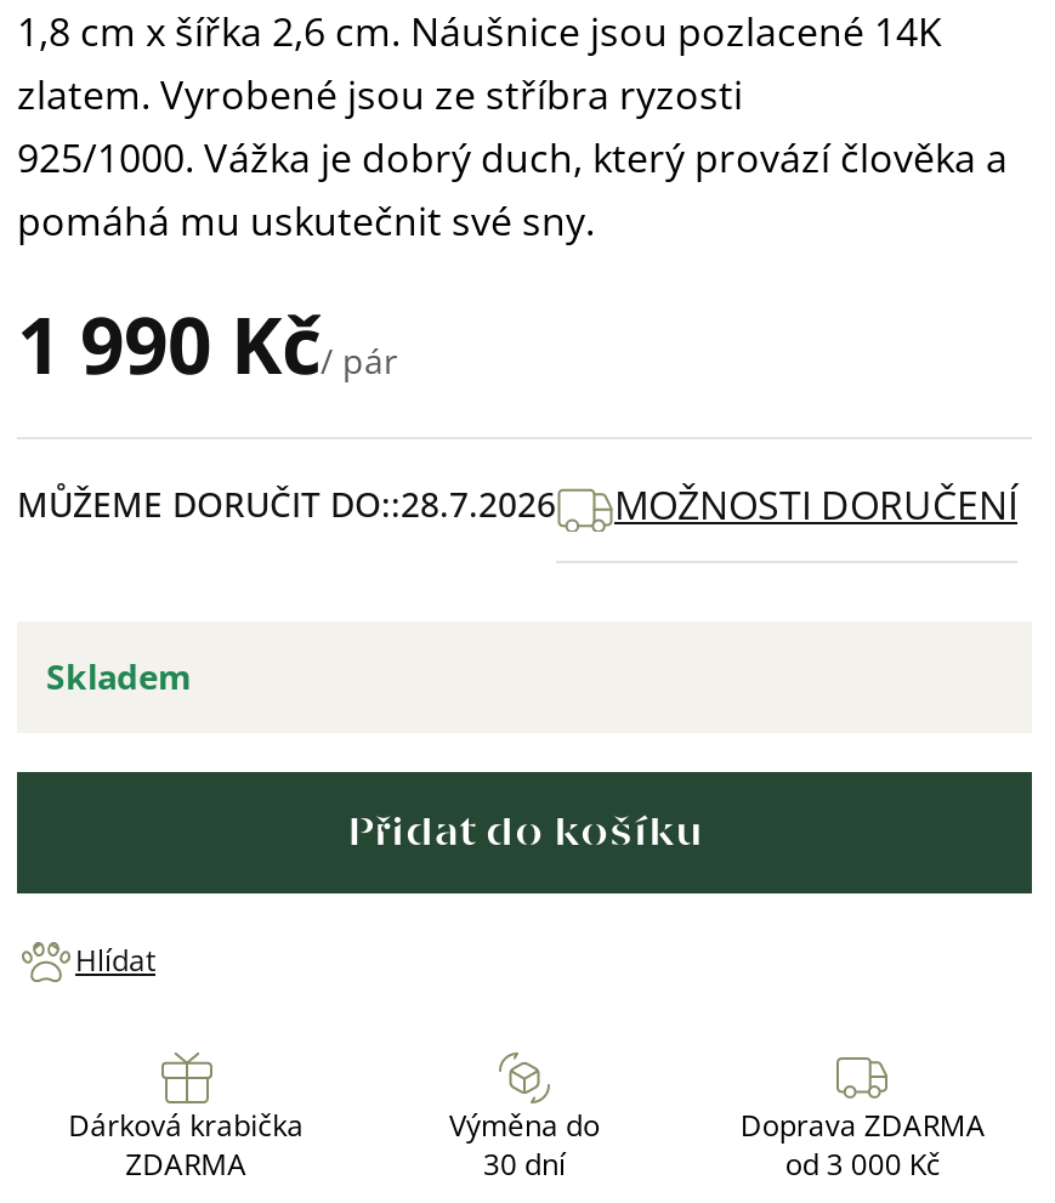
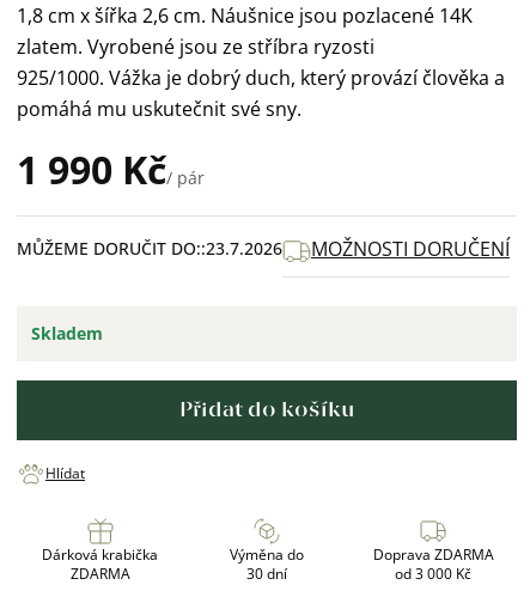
- MŮŽEME DORUČIT DO: 28.7.2026
+ MŮŽEME DORUČIT DO: 23.7.2026
